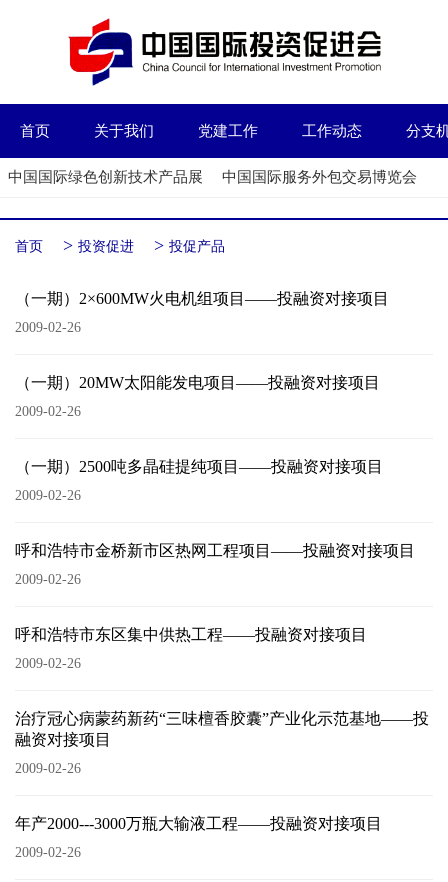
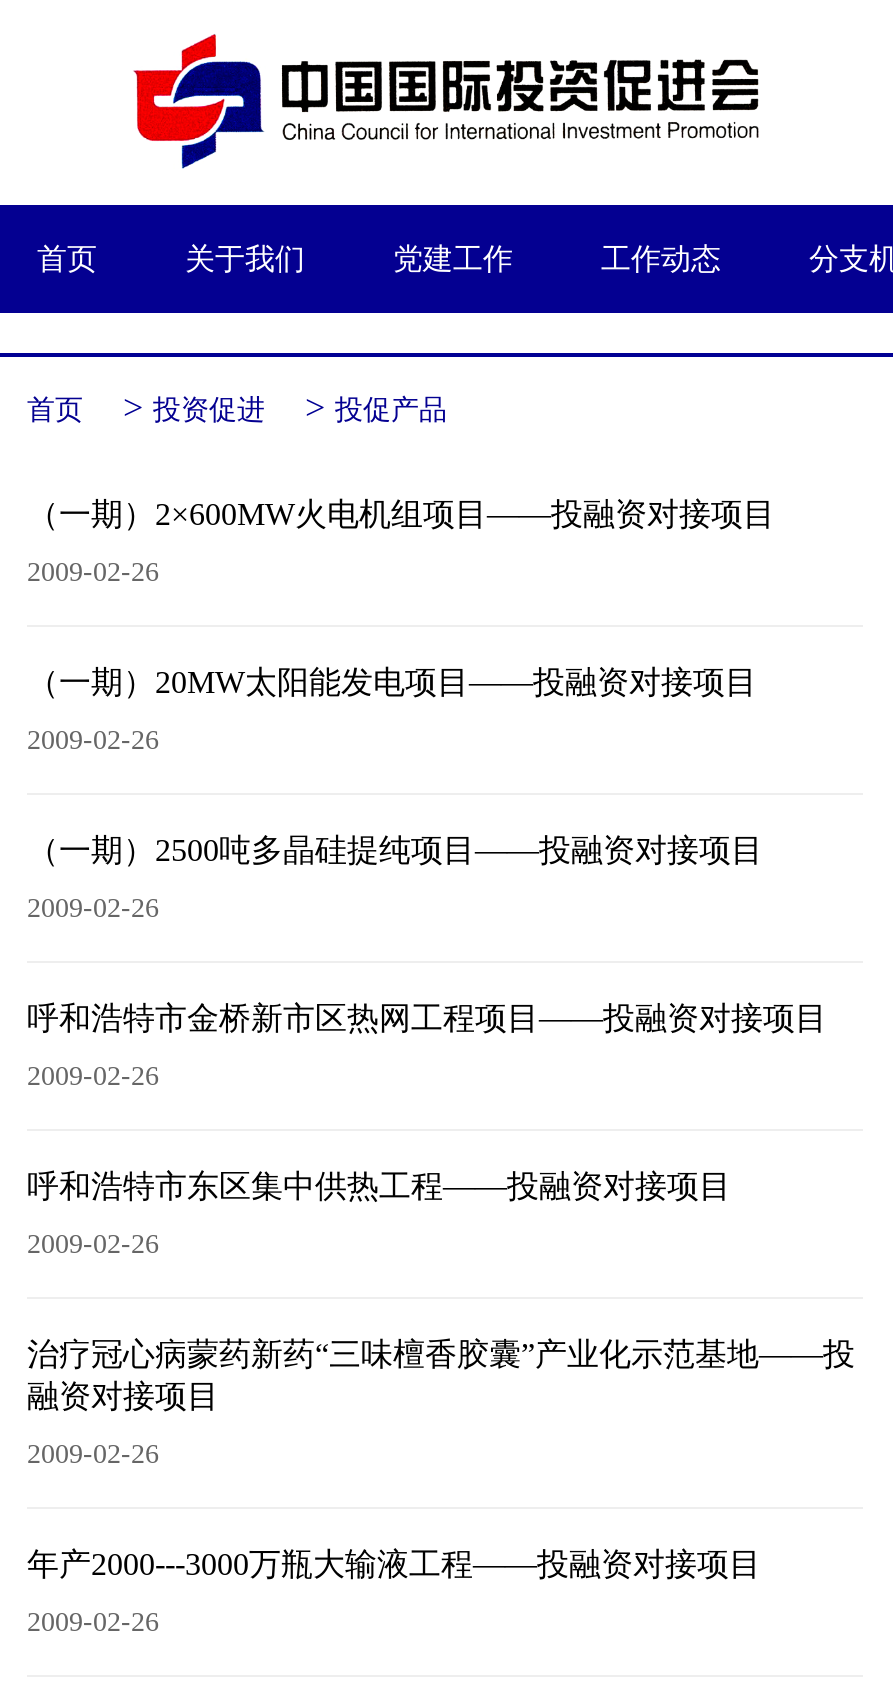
- 中国国际绿色创新技术产品展
- 中国国际服务外包交易博览会
